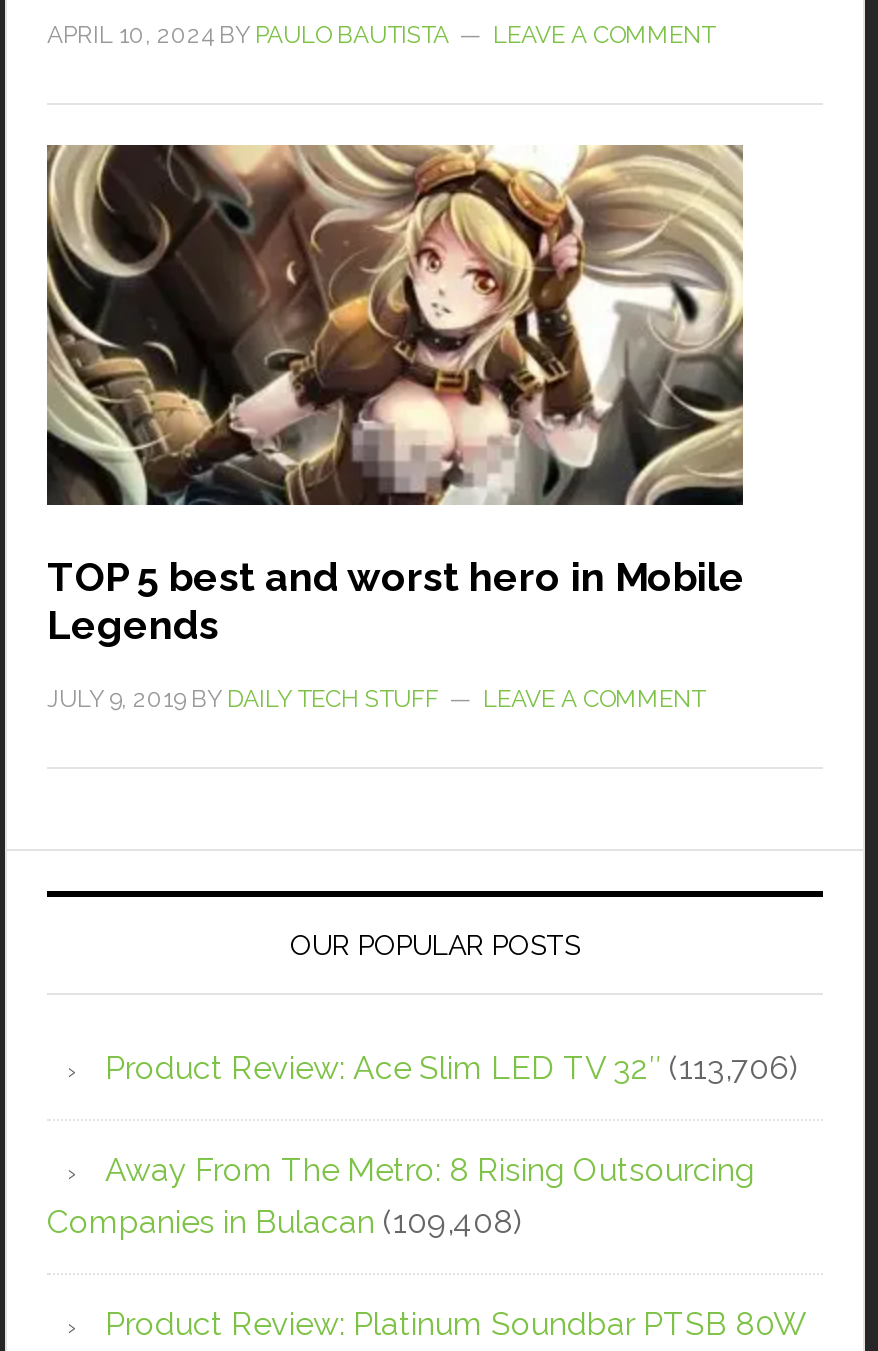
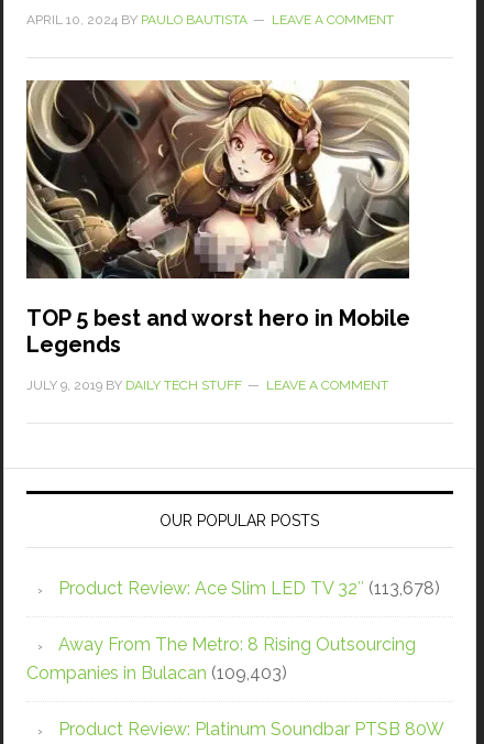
- Product Review: Ace Slim LED TV 32″ (113,706)
+ Product Review: Ace Slim LED TV 32″ (113,678)

- Companies in Bulacan (109,408)
+ Companies in Bulacan (109,403)
